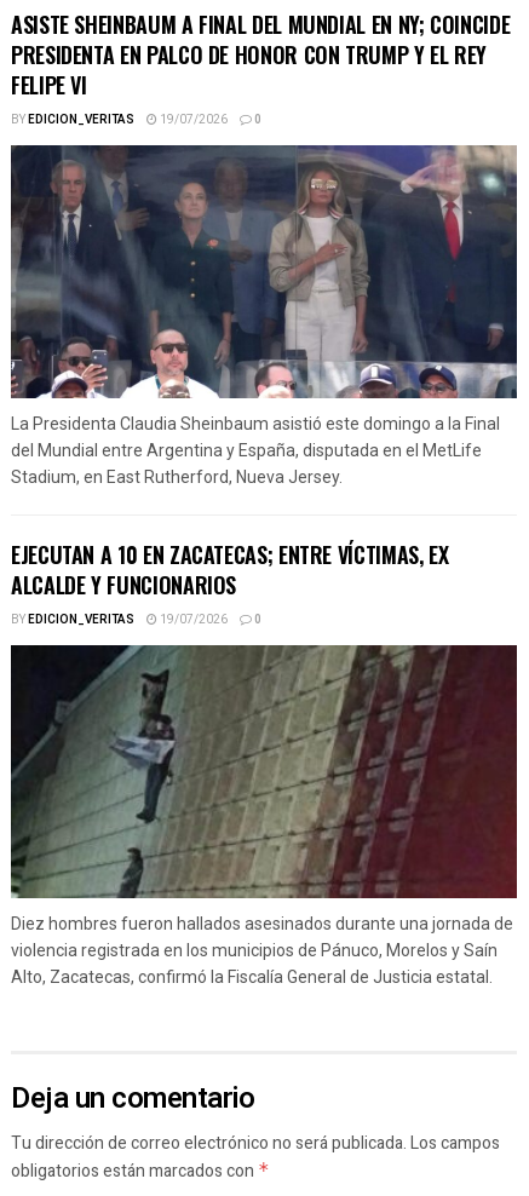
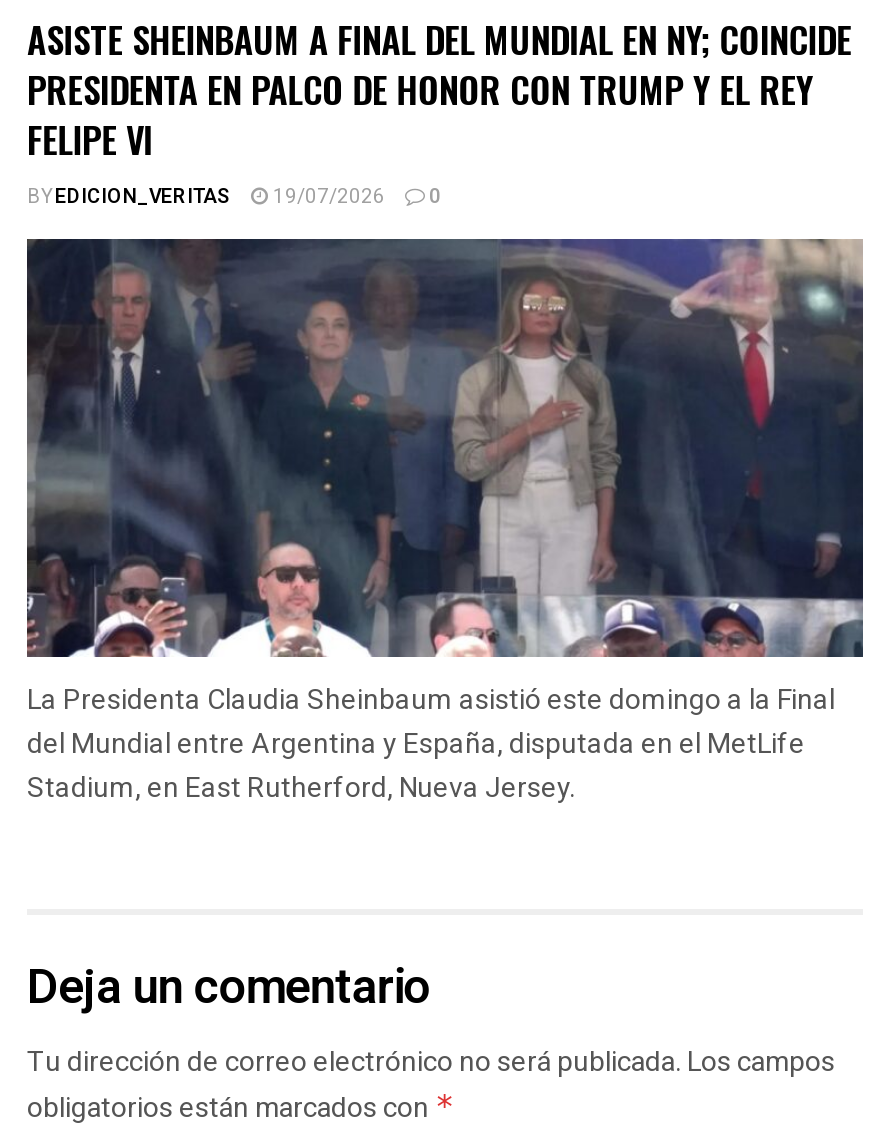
- EJECUTAN A 10 EN ZACATECAS; ENTRE VÍCTIMAS, EX
- ALCALDE Y FUNCIONARIOS
- BY EDICION_VERITAS
- 19/07/2026
- 0

- [image]
- Diez hombres fueron hallados asesinados durante una jornada de
- violencia registrada en los municipios de Pánuco, Morelos y Saín
- Alto, Zacatecas, confirmó la Fiscalía General de Justicia estatal.
